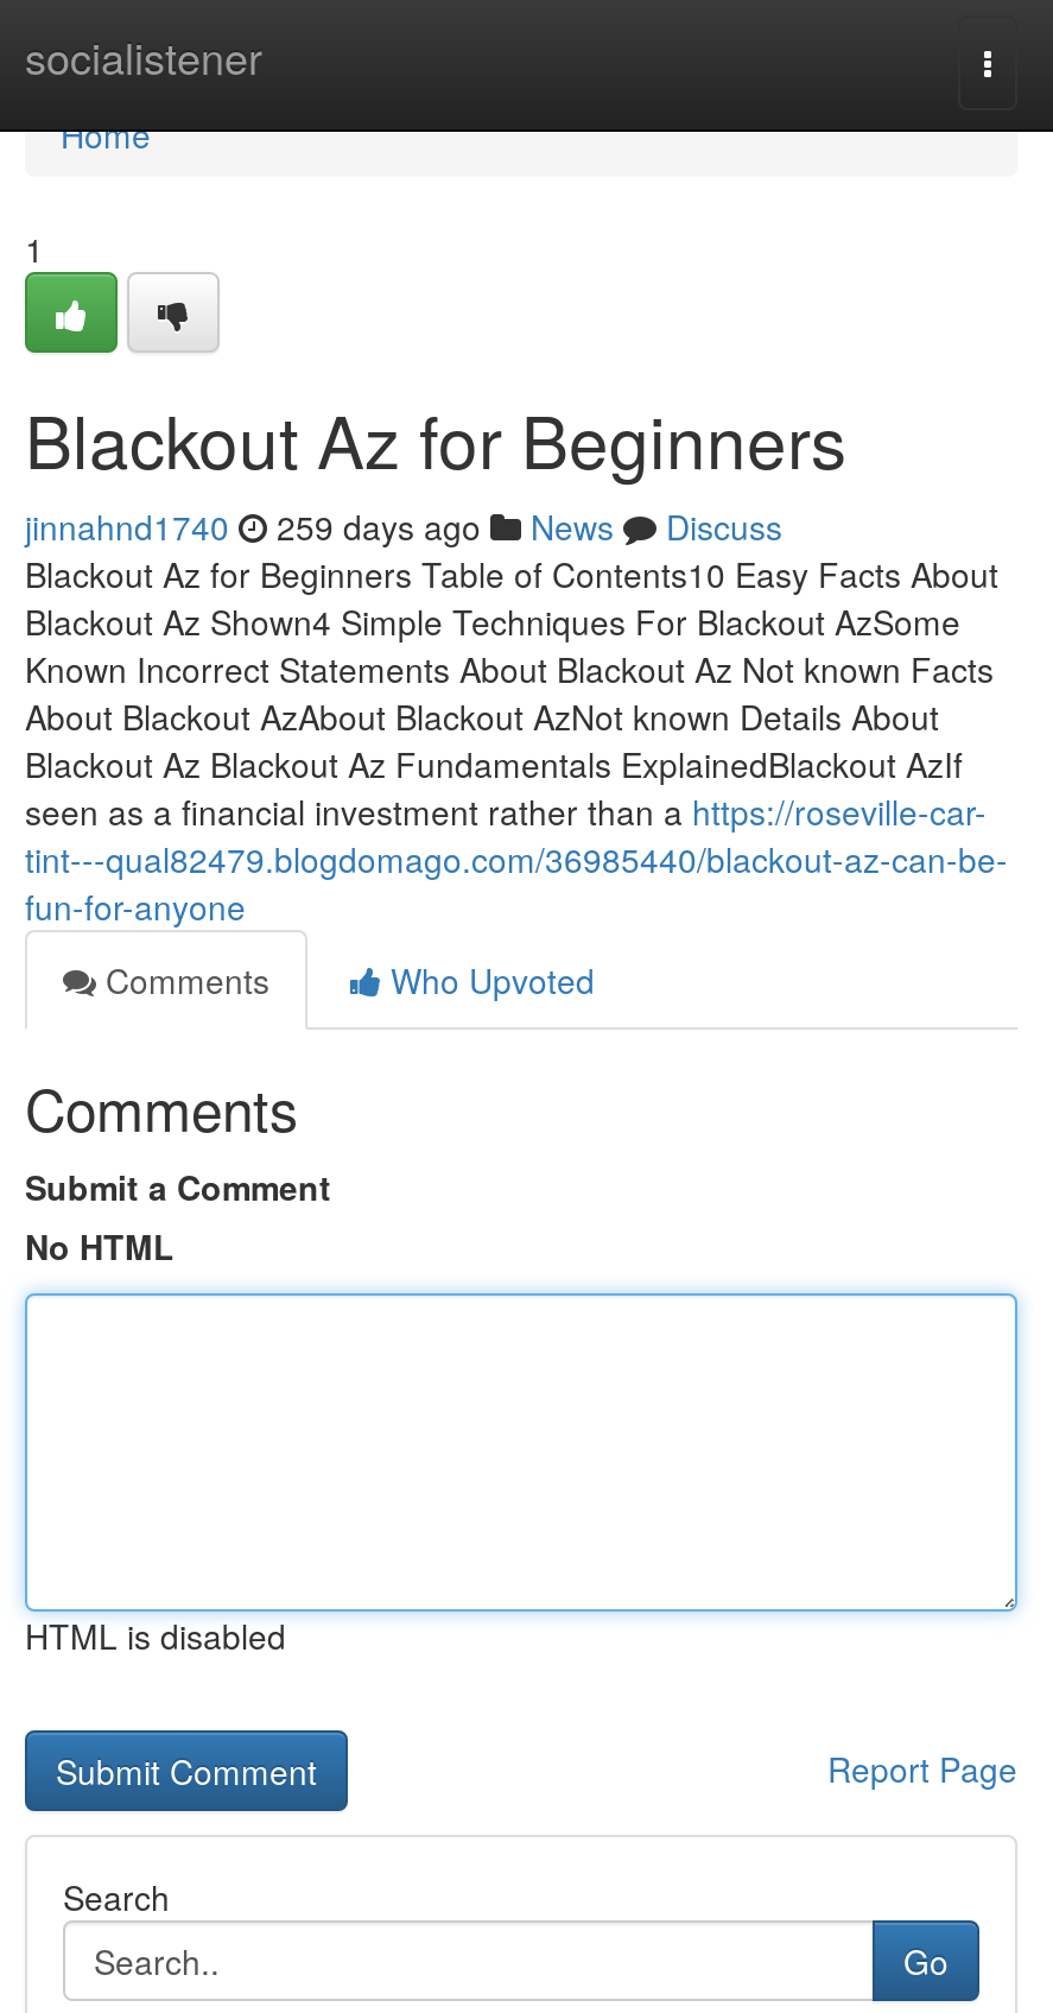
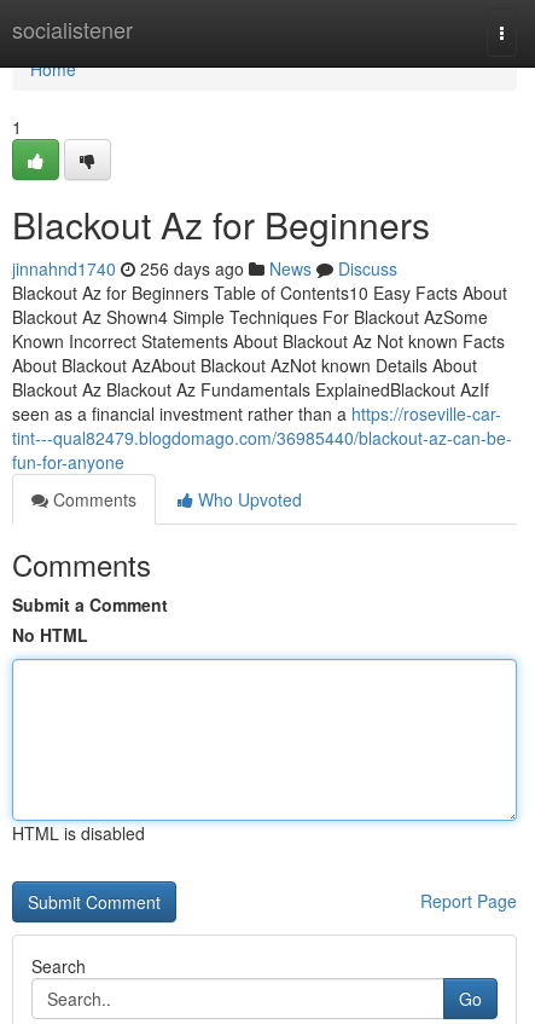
- jinnahnd1740 259 days ago News Discuss
+ jinnahnd1740 256 days ago News Discuss
